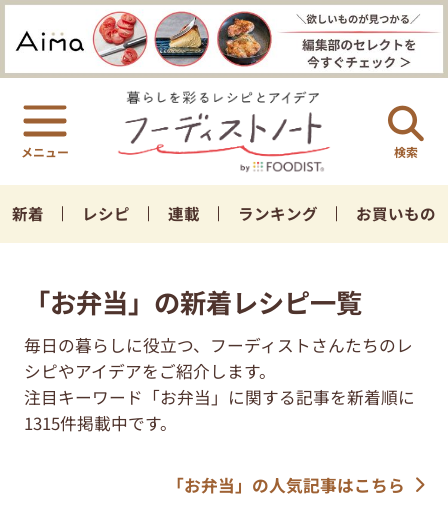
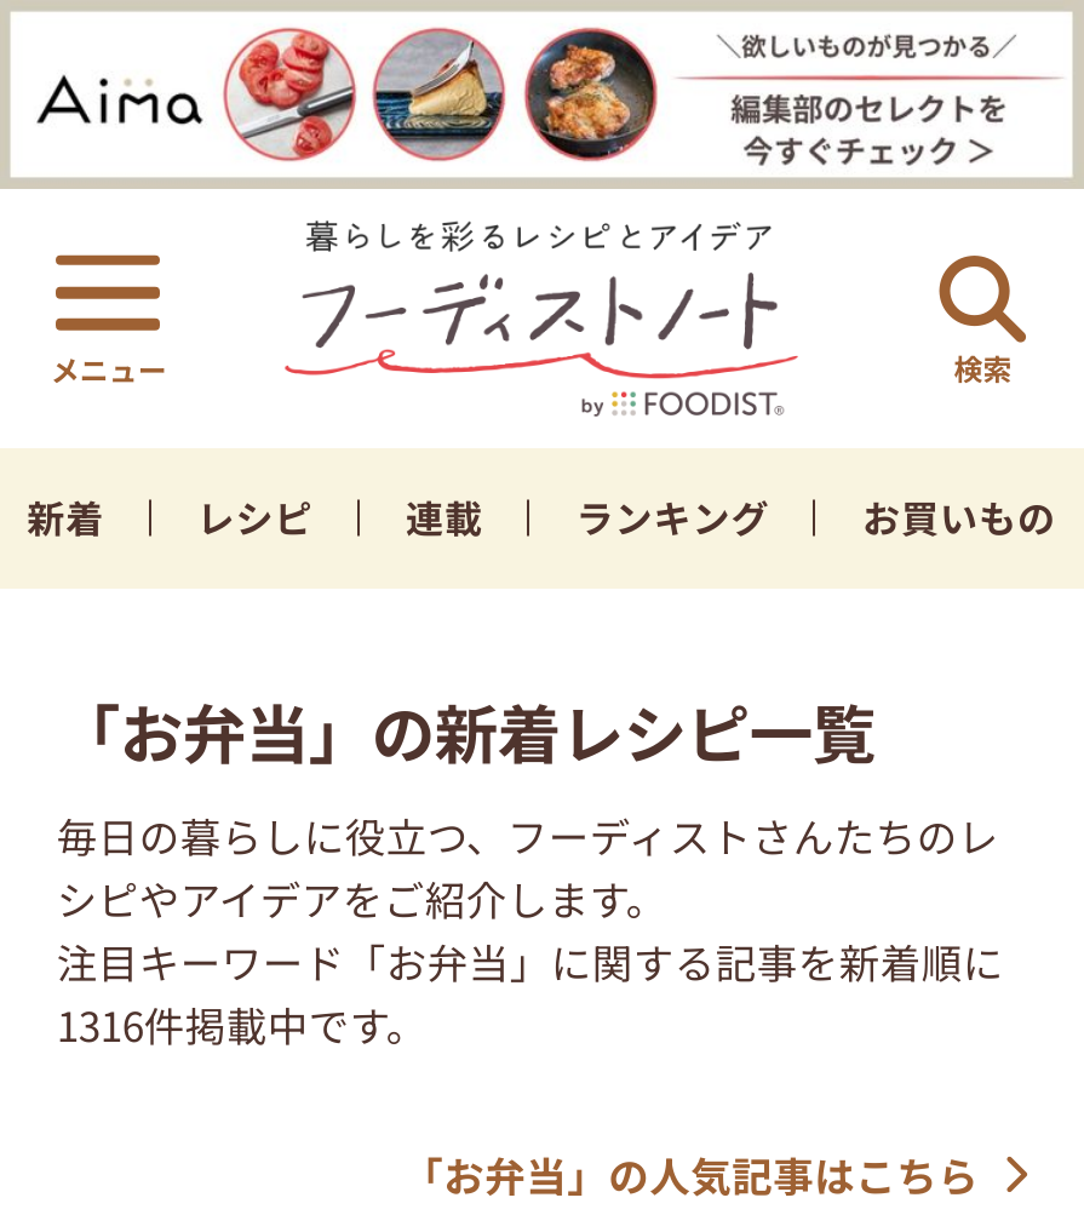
- 1315件掲載中です。
+ 1316件掲載中です。
